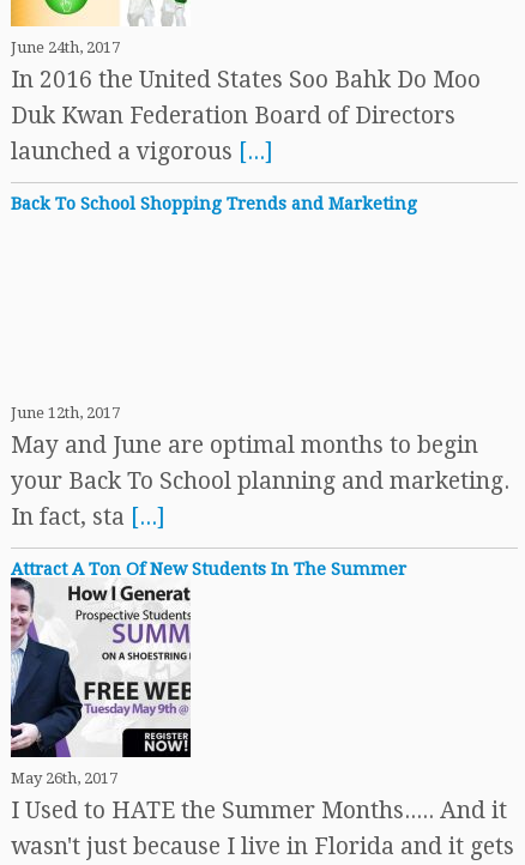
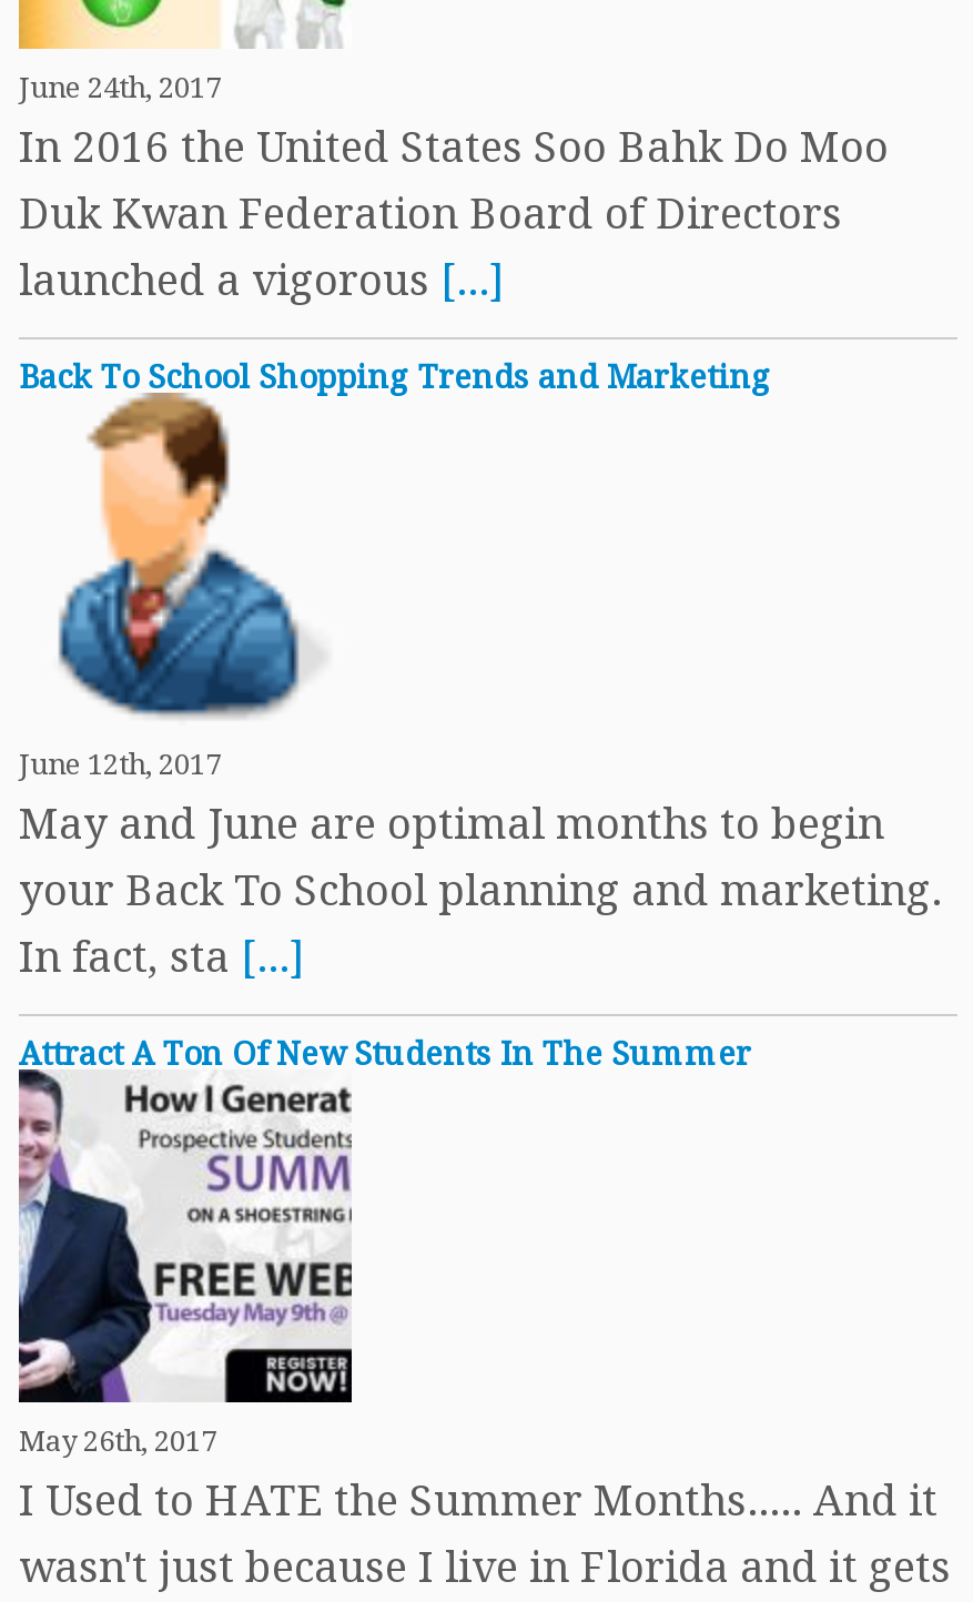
+ [image]
